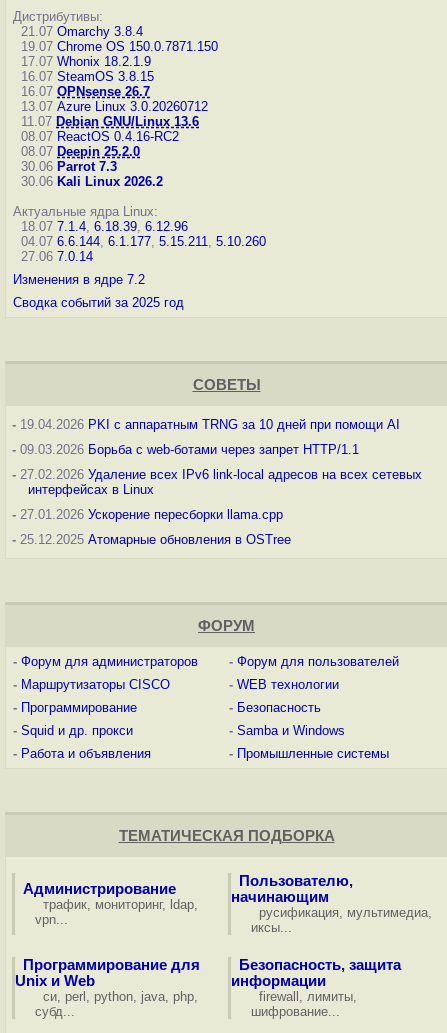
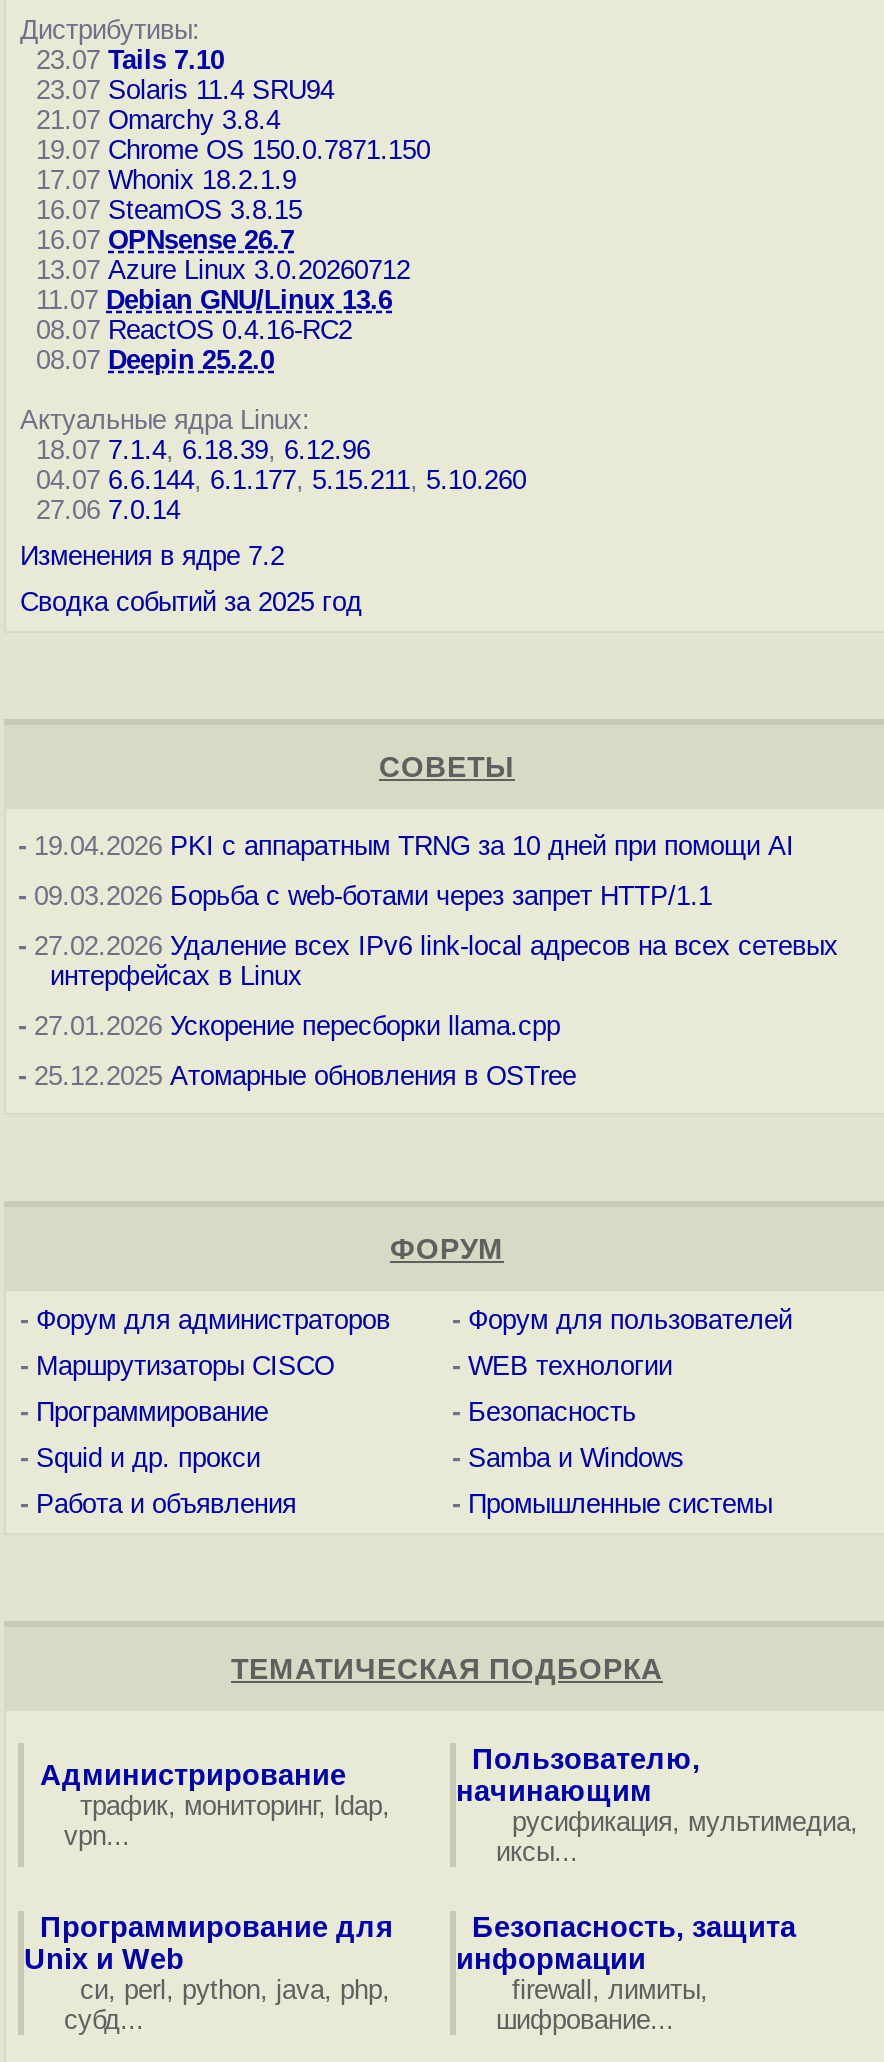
+ 23.07 Tails 7.10
+ 23.07 Solaris 11.4 SRU94

moved down: 21.07 Omarchy 3.8.4 | 19.07 Chrome OS 150.0.7871.150 | 17.07 Whonix 18.2.1.9 | ... | 08.07 ReactOS 0.4.16-RC2 | 08.07 Deepin 25.2.0

- 30.06 Parrot 7.3
- 30.06 Kali Linux 2026.2
